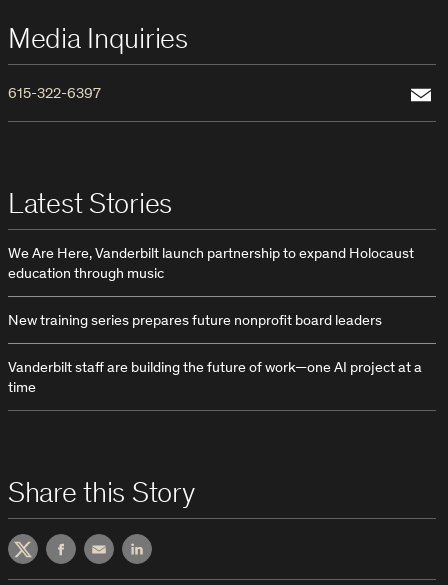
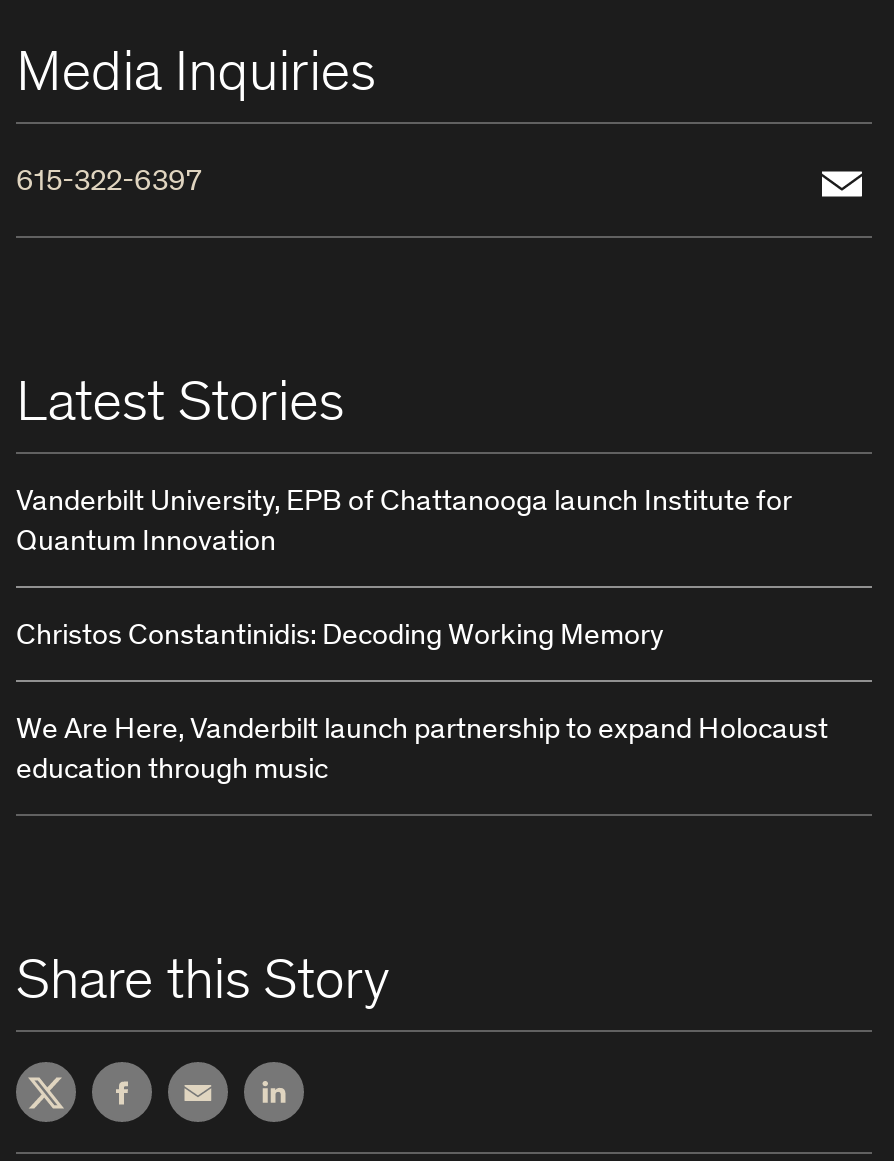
+ Vanderbilt University, EPB of Chattanooga launch Institute for
+ Quantum Innovation
+ Christos Constantinidis: Decoding Working Memory

moved down: We Are Here, Vanderbilt launch partnership to expand Holocaust | education through music

- New training series prepares future nonprofit board leaders
- Vanderbilt staff are building the future of work—one AI project at a
- time
